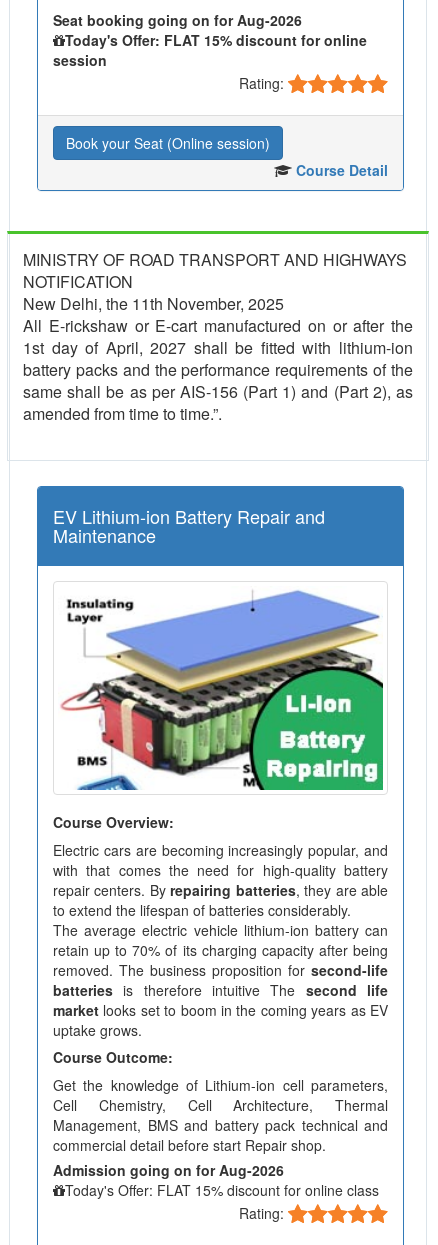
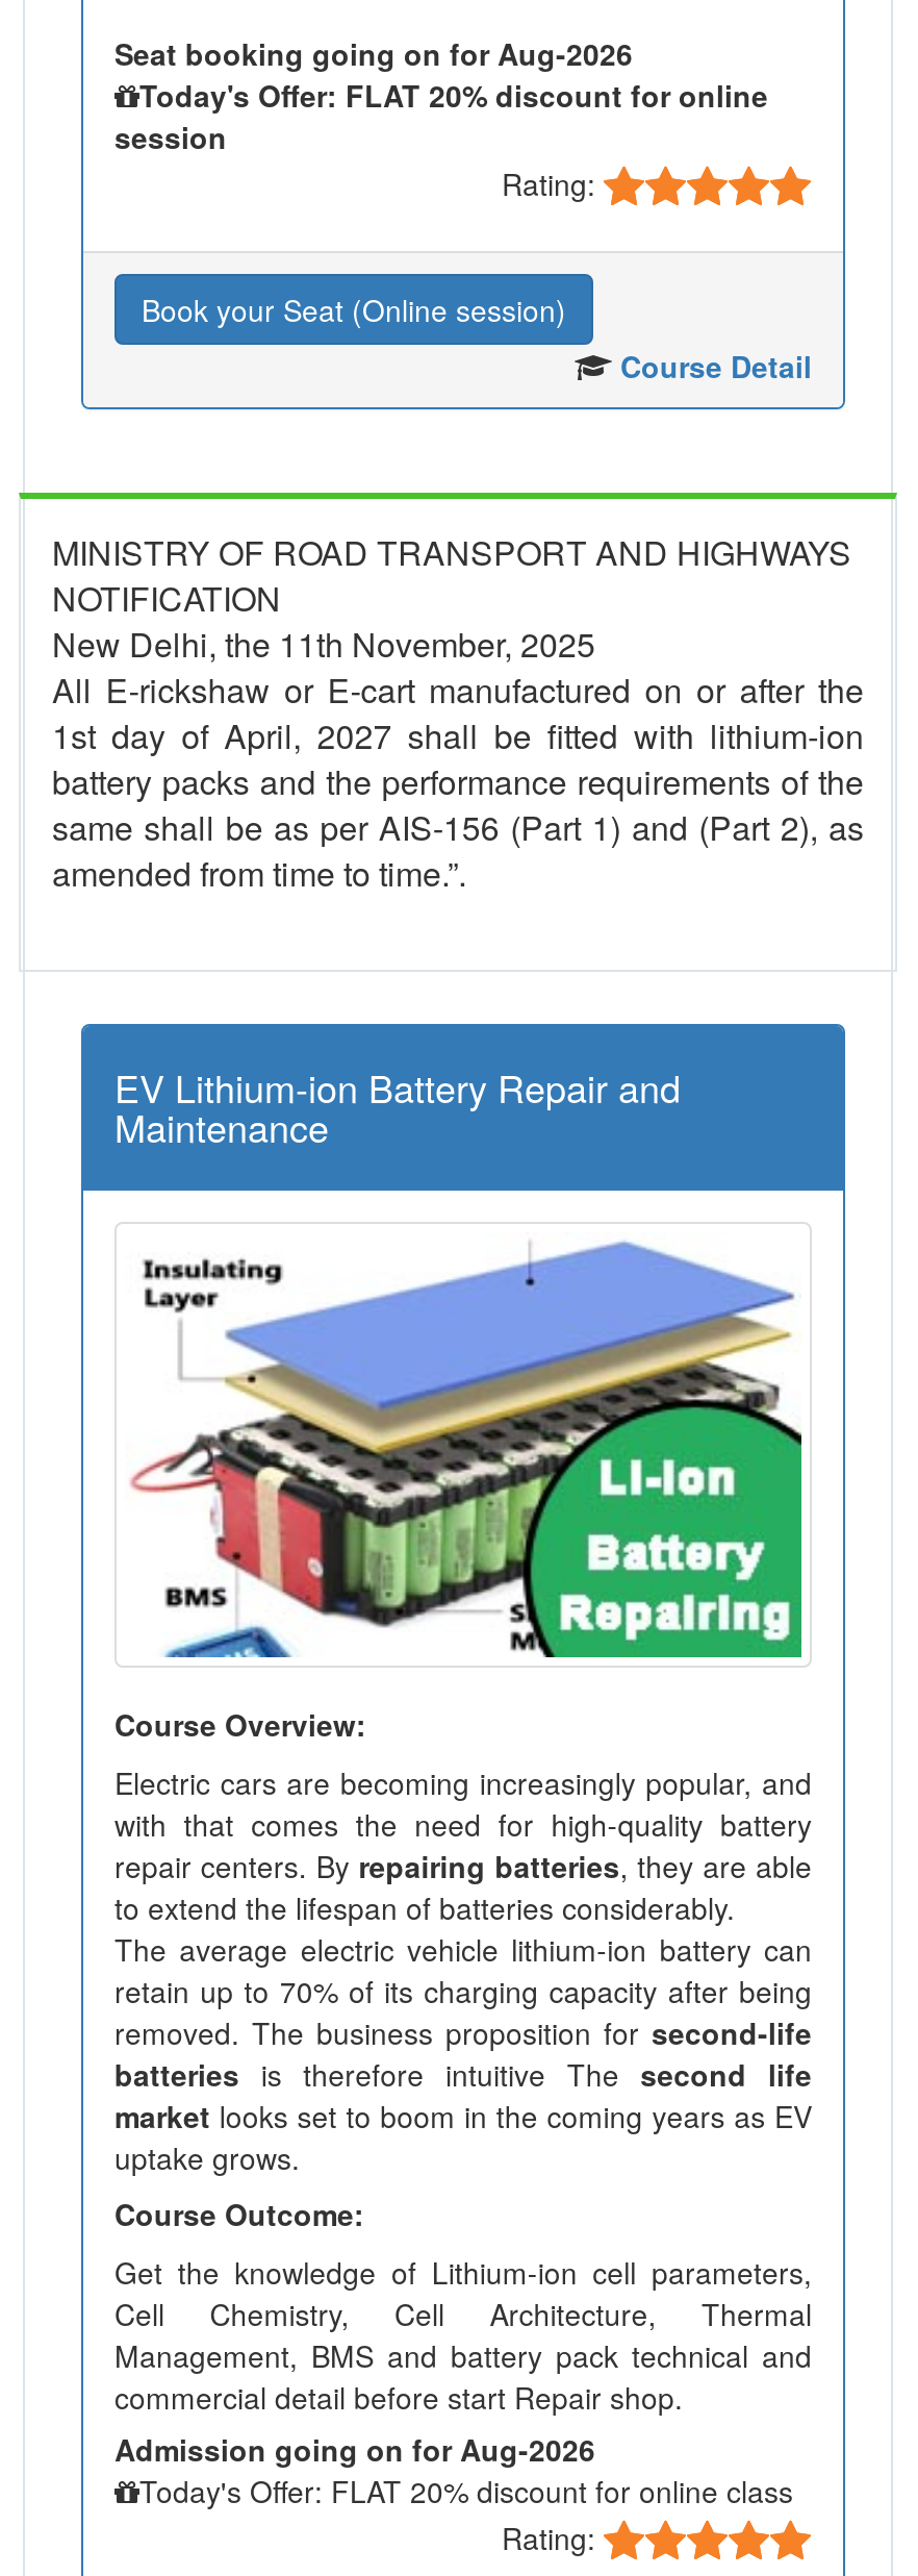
- Today's Offer: FLAT 15% discount for online
+ Today's Offer: FLAT 20% discount for online

- Today's Offer: FLAT 15% discount for online class
+ Today's Offer: FLAT 20% discount for online class
